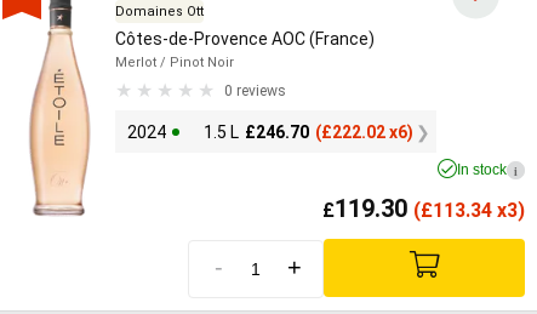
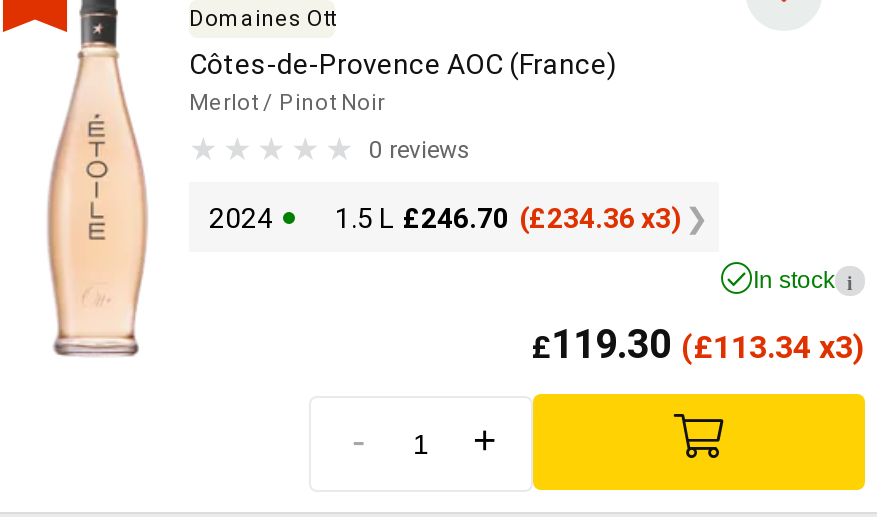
- 2024 1.5 L £246.70 (£222.02 x6)
+ 2024 1.5 L £246.70 (£234.36 x3)
